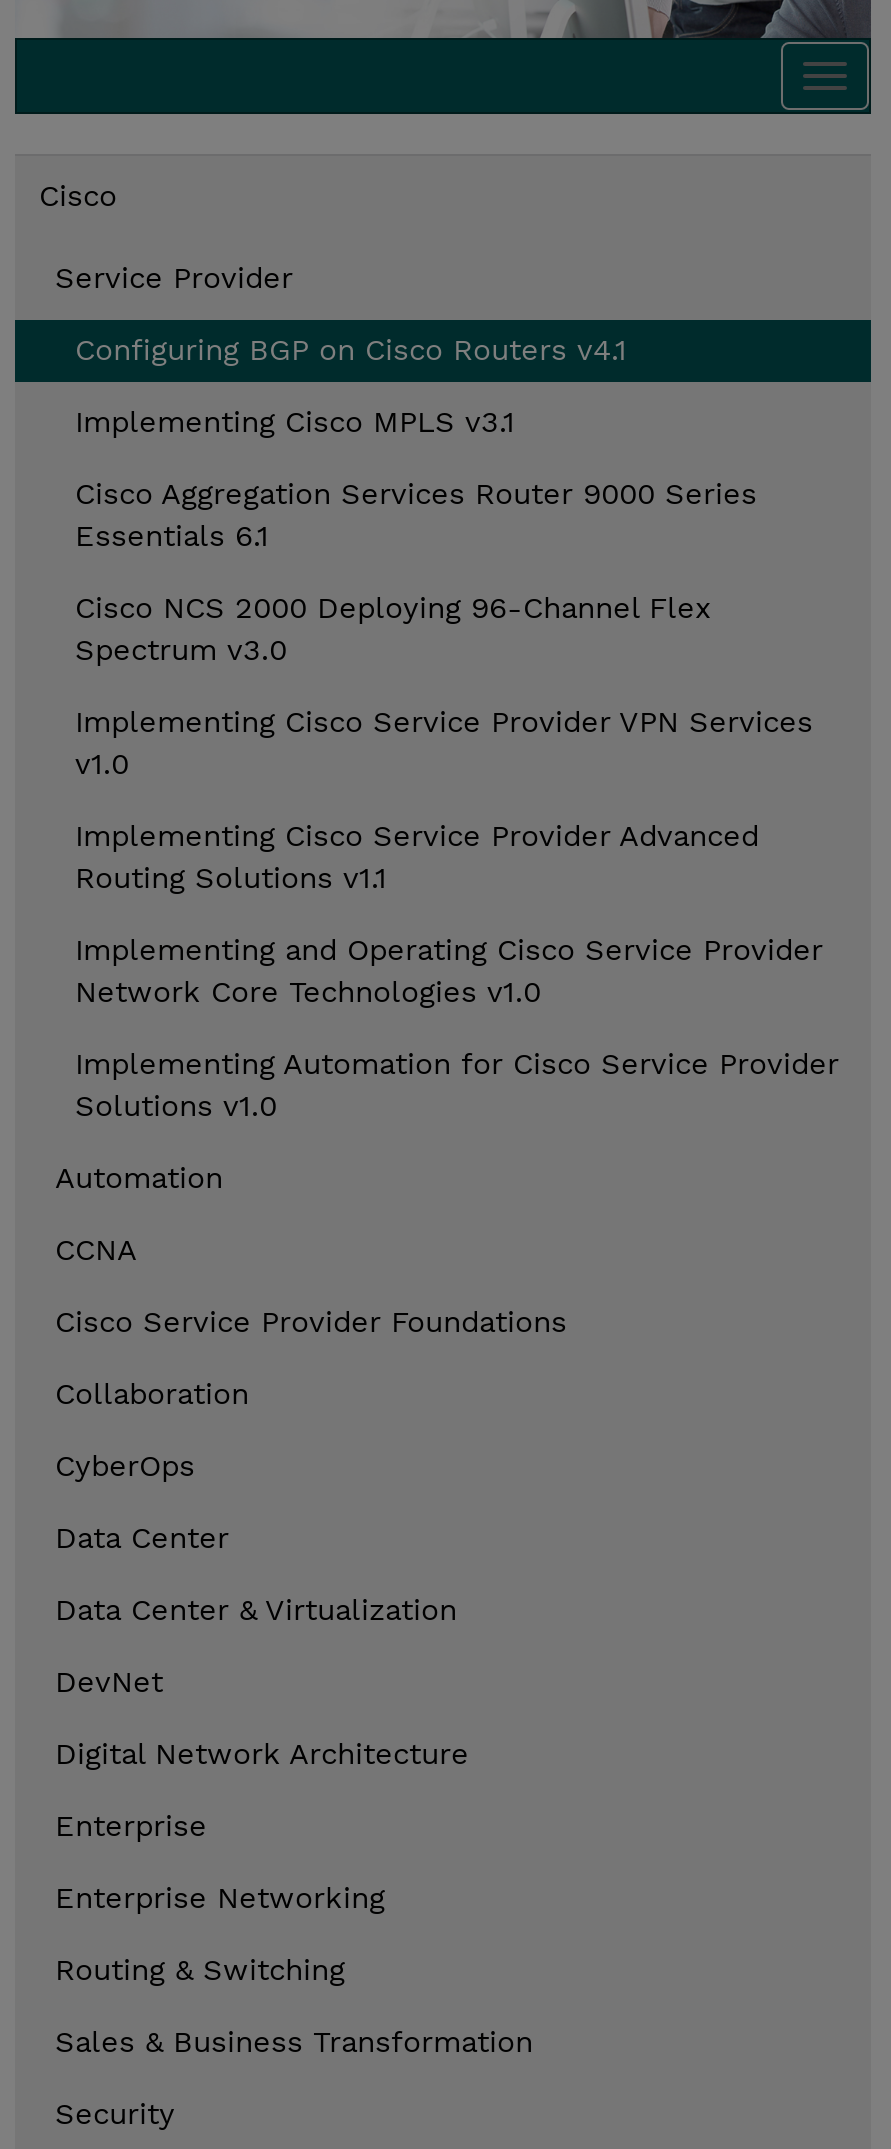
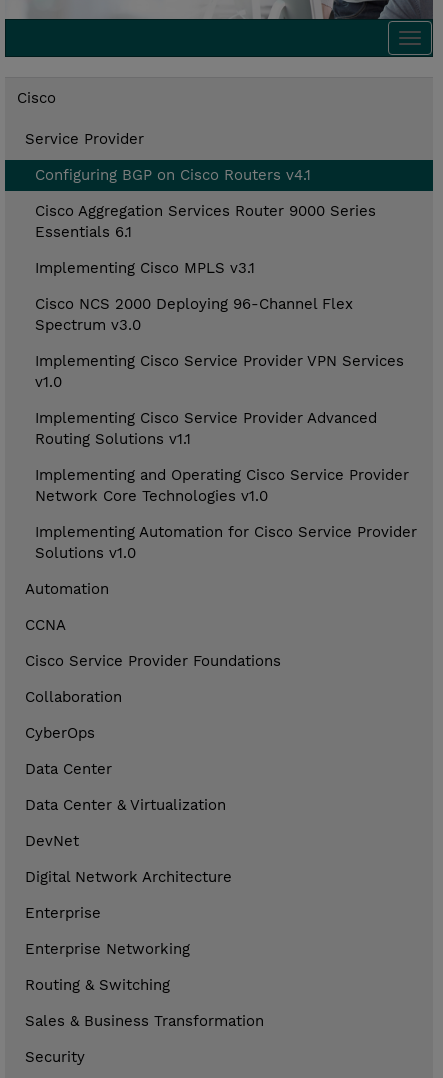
moved down: Implementing Cisco MPLS v3.1

moved up: Cisco Aggregation Services Router 9000 Series | Essentials 6.1
